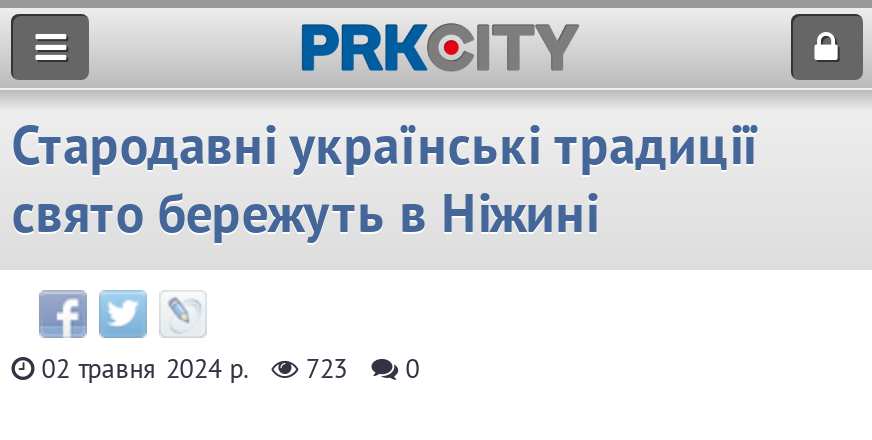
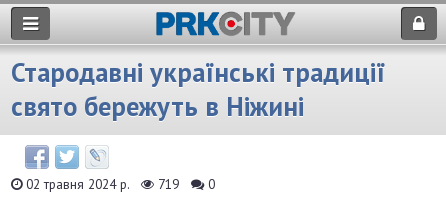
- 02 травня 2024 р. 723 0
+ 02 травня 2024 р. 719 0
